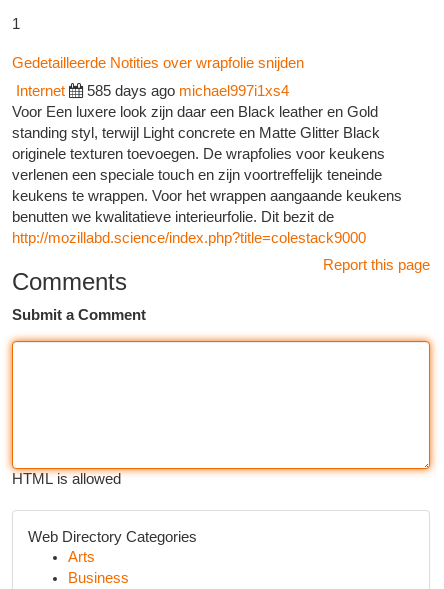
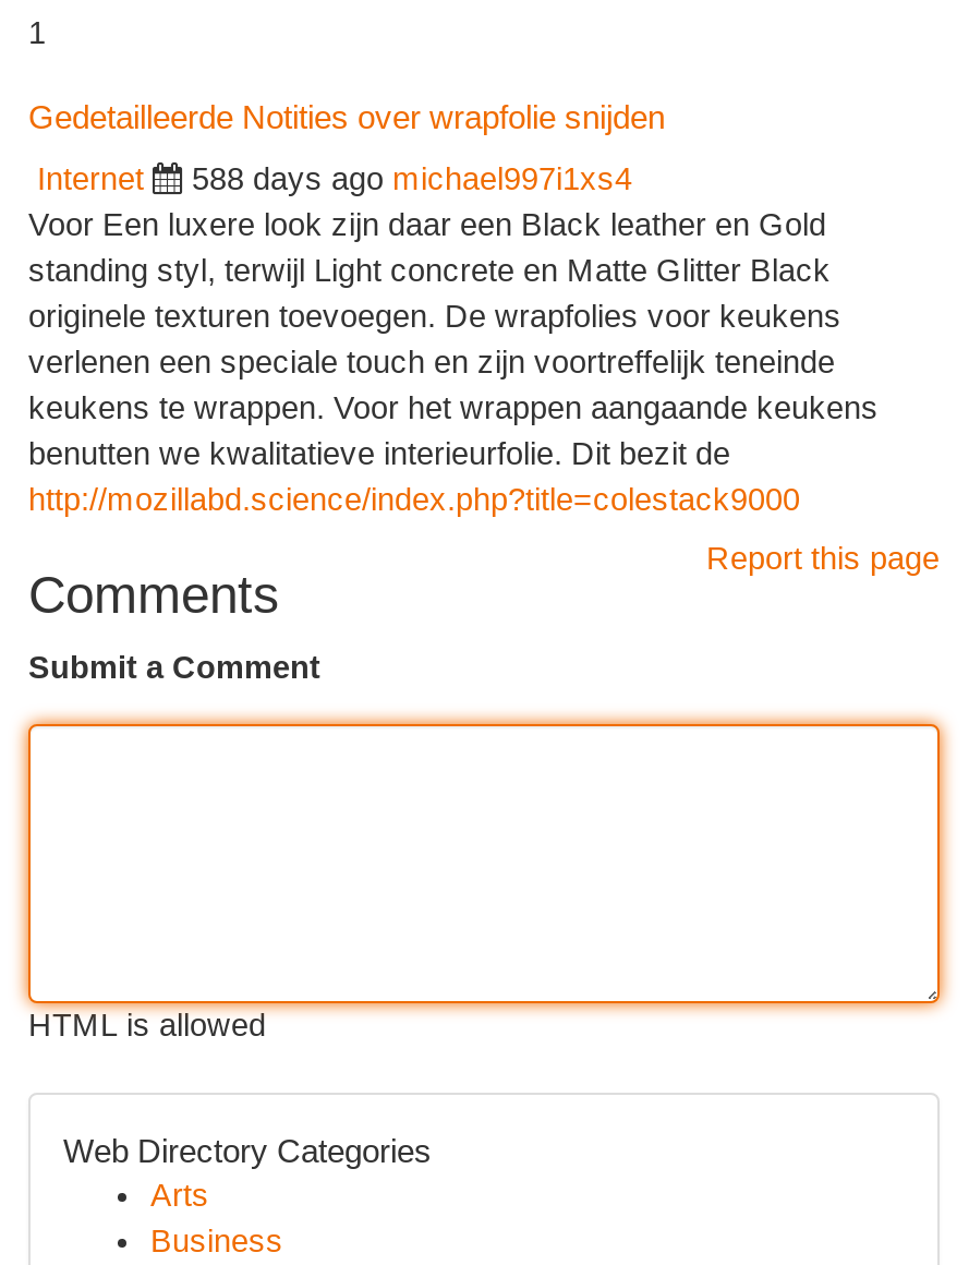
- 585 days ago michael997i1xs4
+ 588 days ago michael997i1xs4
